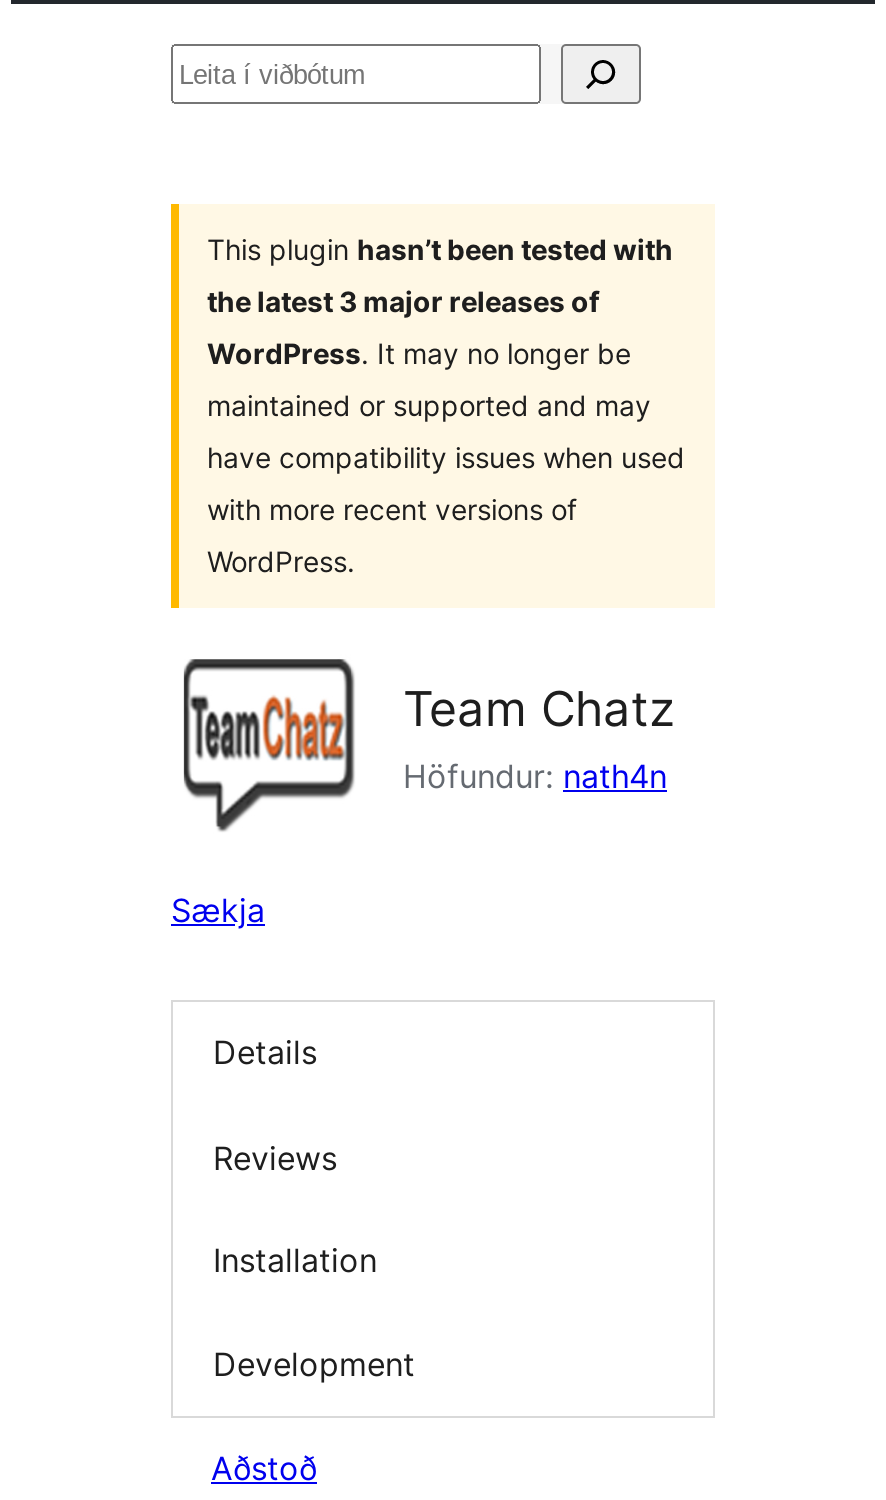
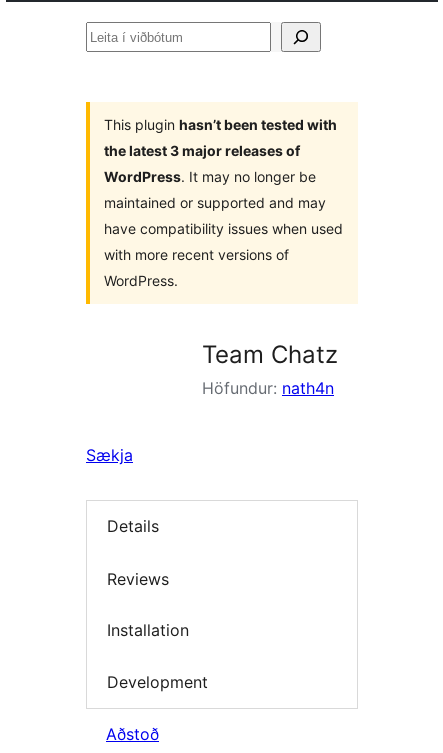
- [image]
